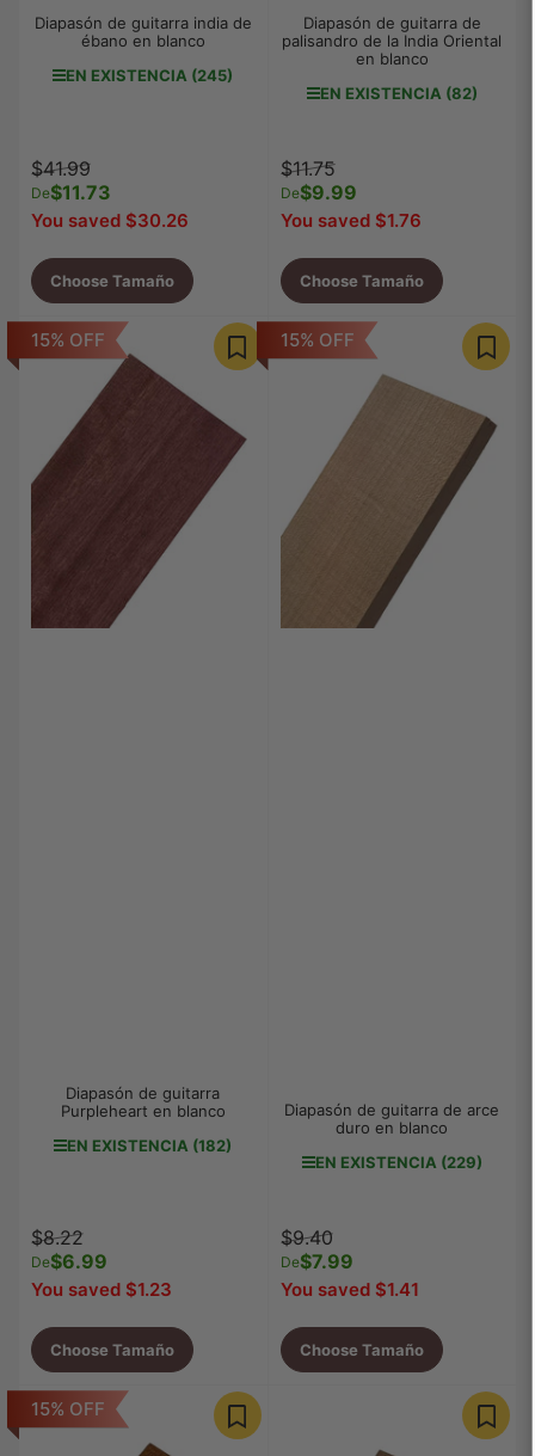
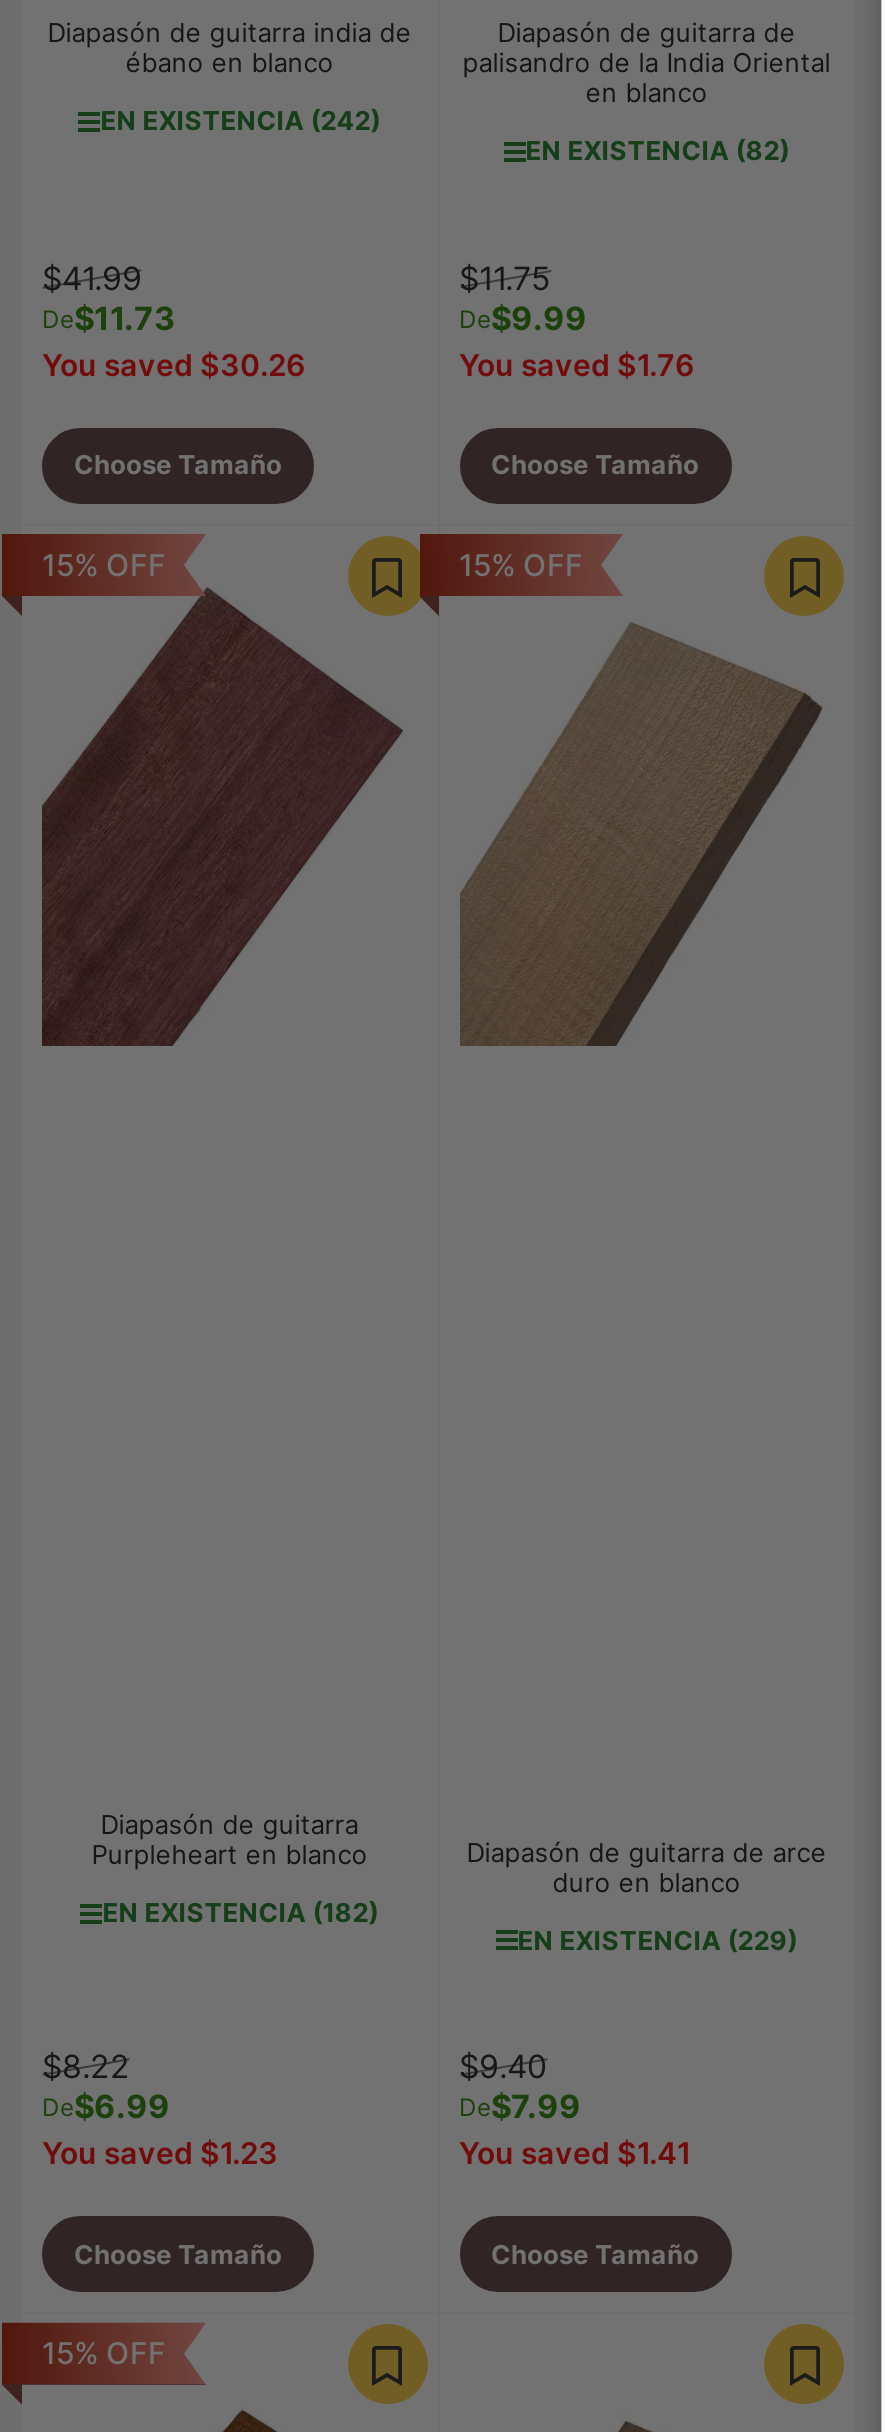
- EN EXISTENCIA (245)
+ EN EXISTENCIA (242)
